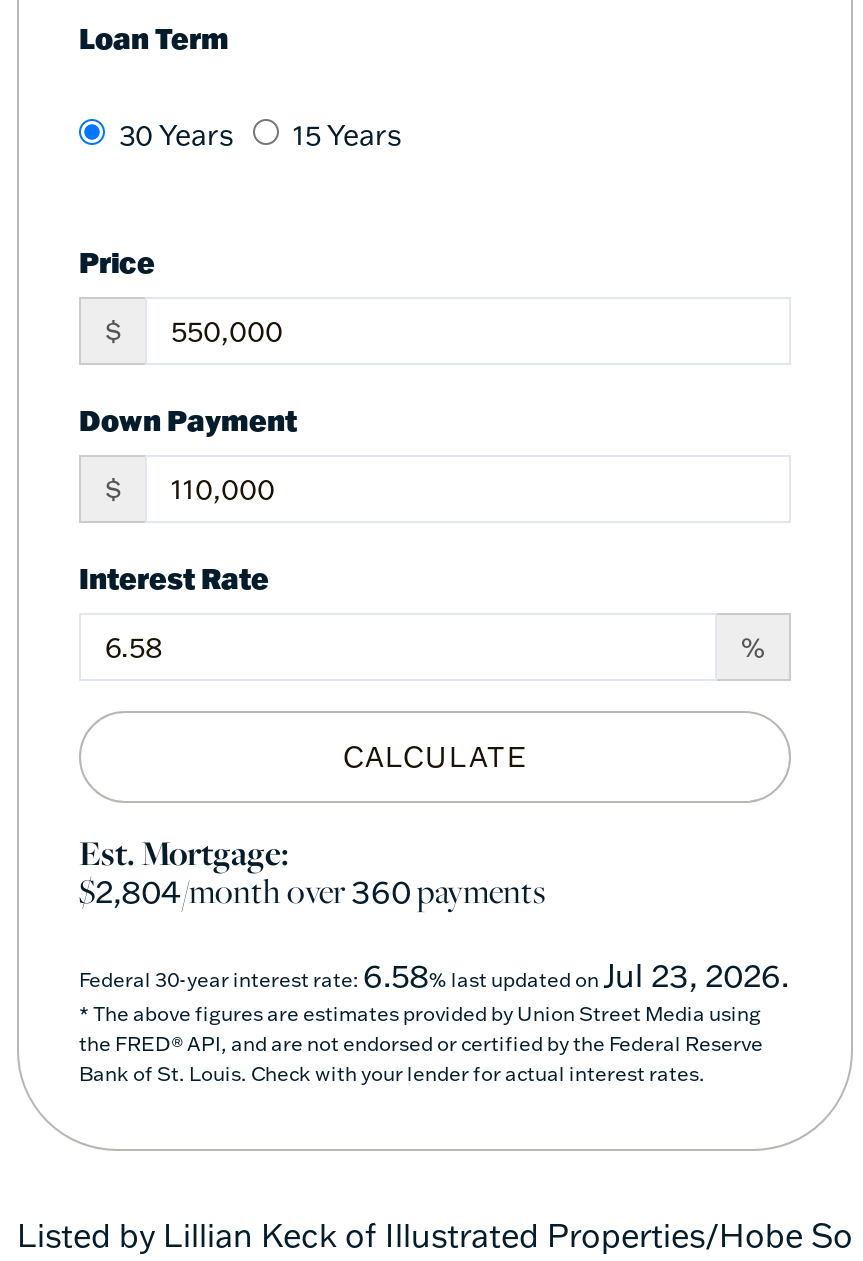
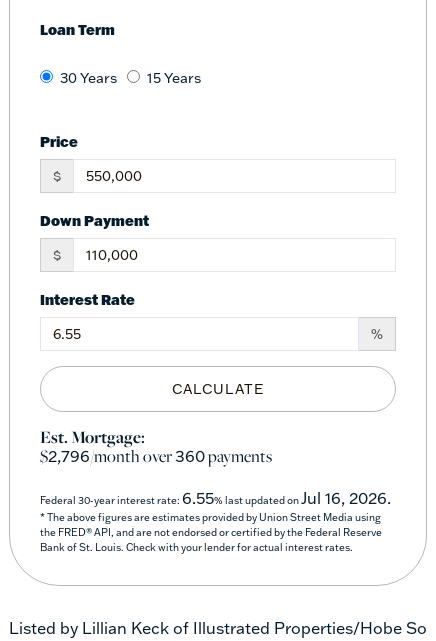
- $2,804/month over360payments
+ $2,796/month over360payments

- Federal 30-year interest rate: 6.58% last updated on Jul 23, 2026.
+ Federal 30-year interest rate: 6.55% last updated on Jul 16, 2026.
